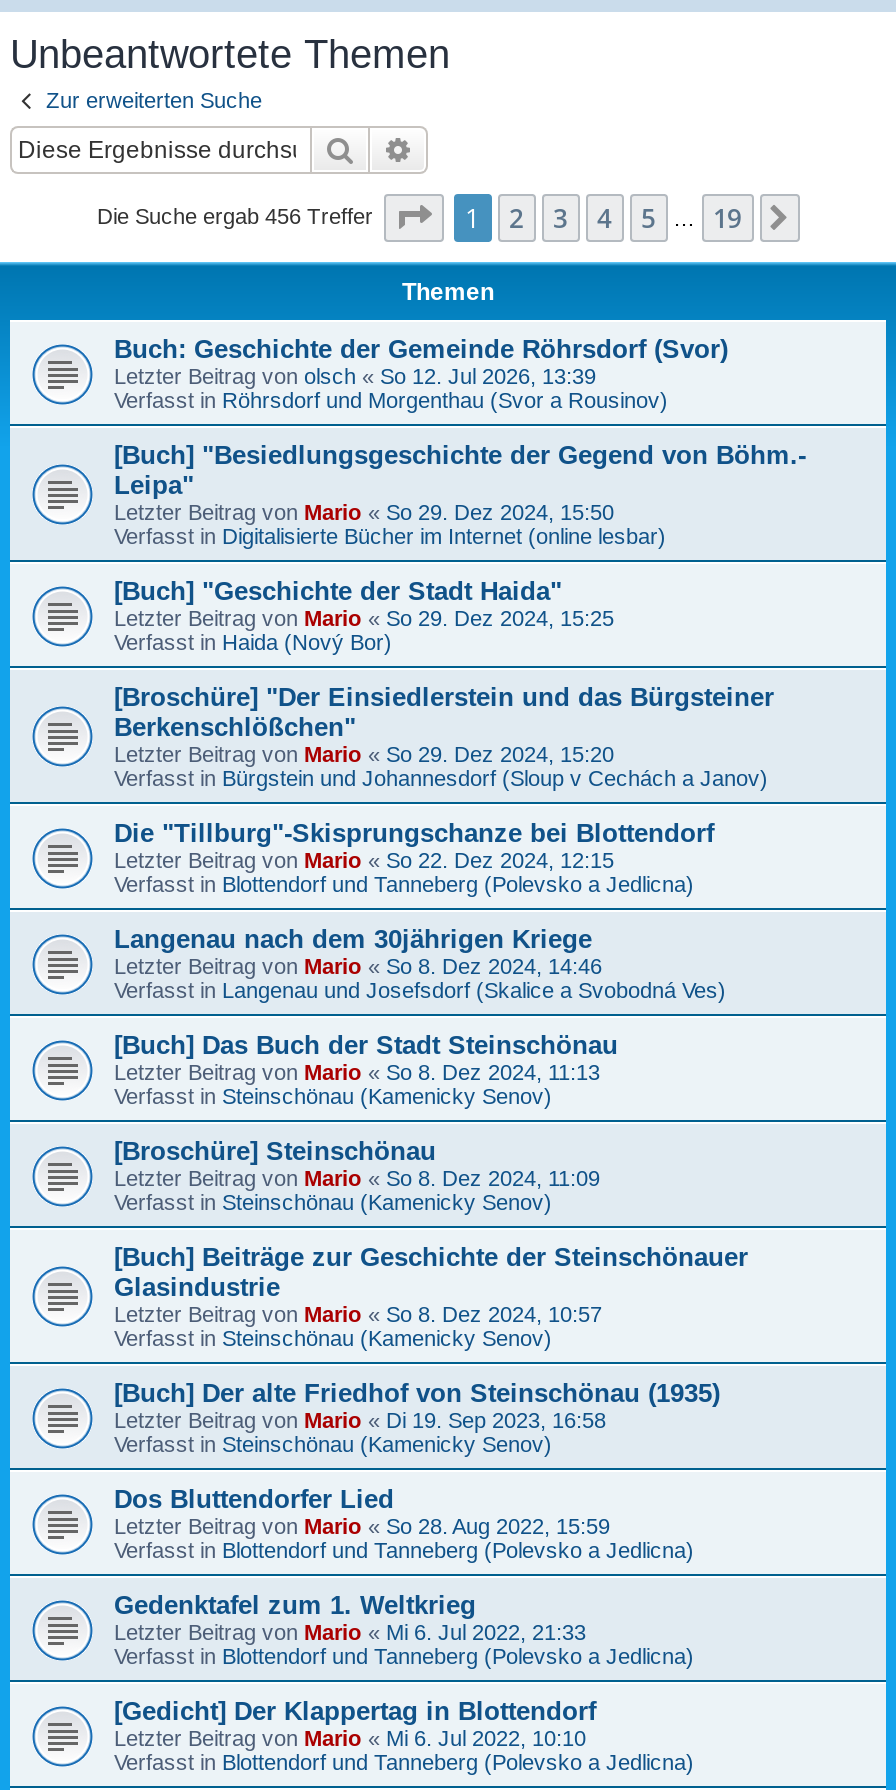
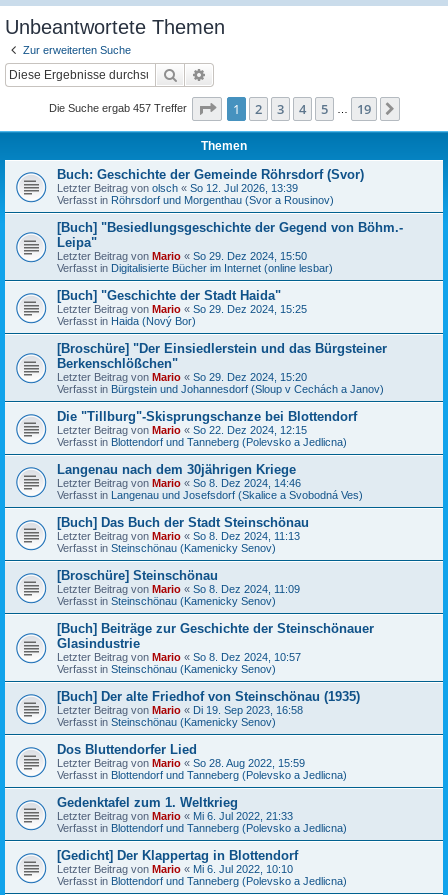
- Die Suche ergab 456 Treffer
+ Die Suche ergab 457 Treffer
